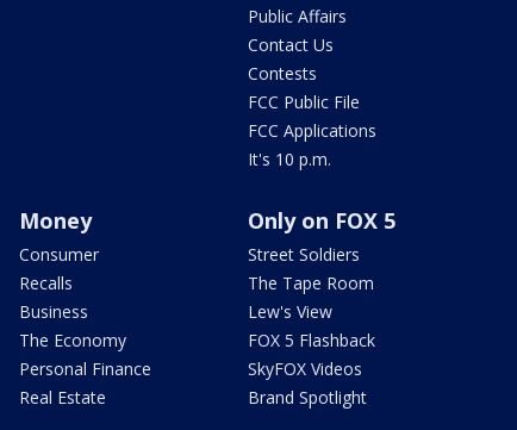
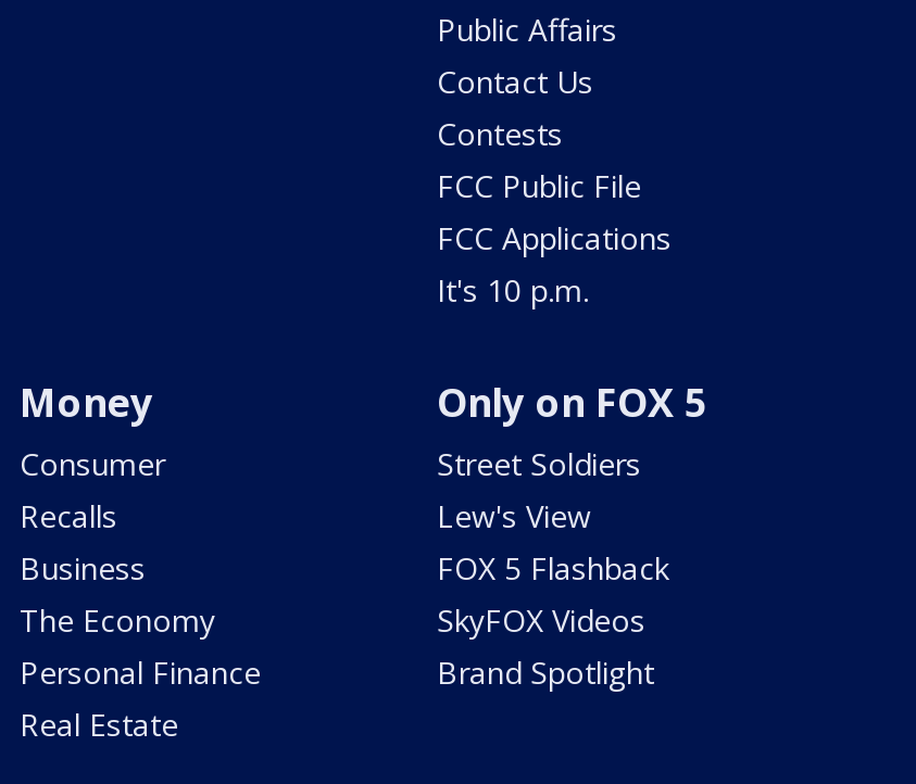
- The Tape Room

moved up: Lew's View | FOX 5 Flashback | SkyFOX Videos | Brand Spotlight
